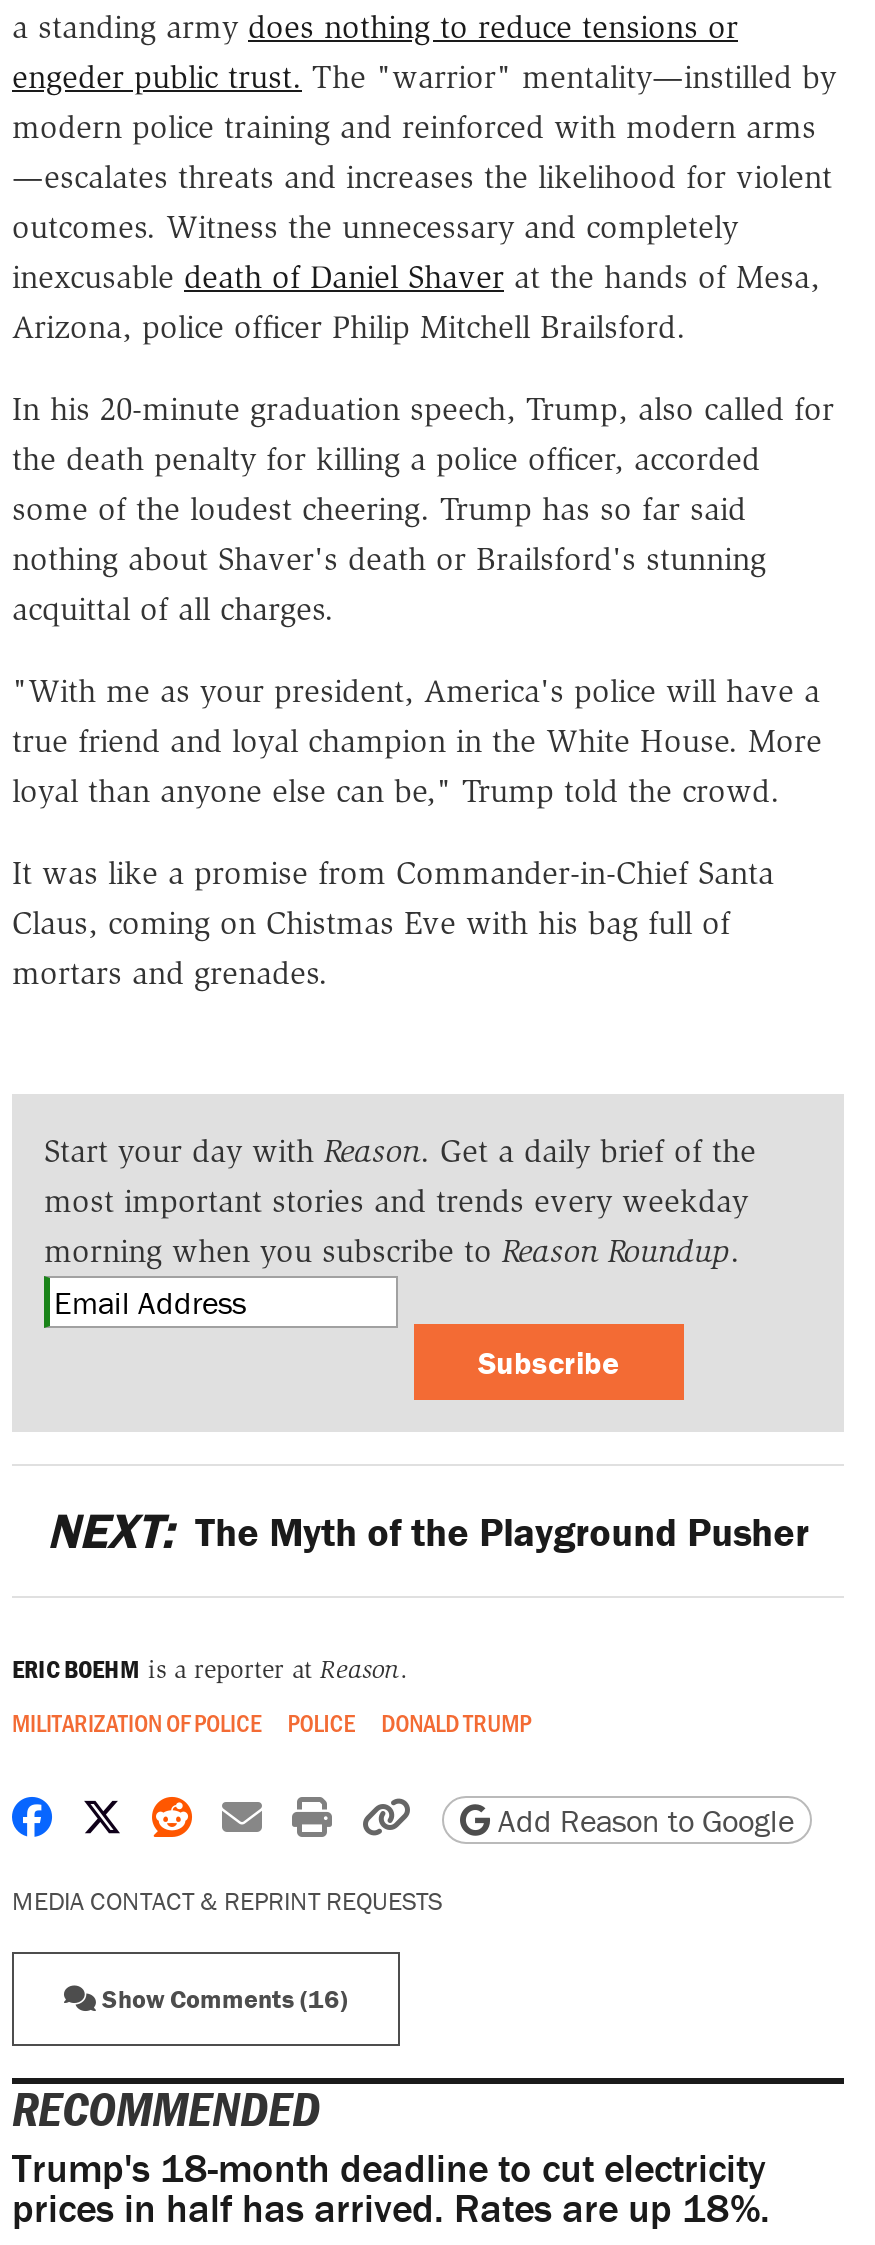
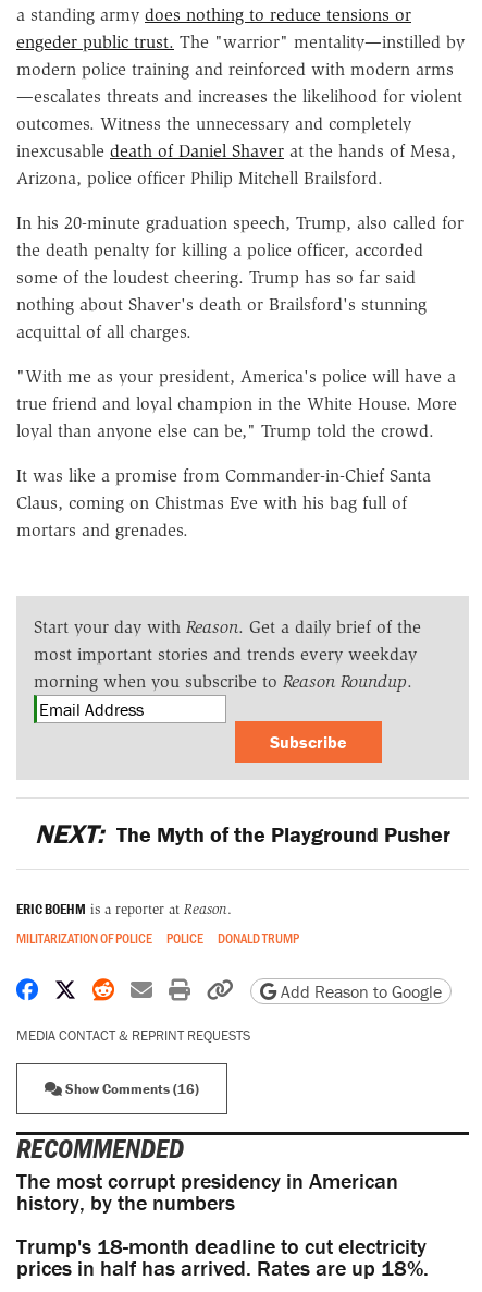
+ The most corrupt presidency in American
+ history, by the numbers
